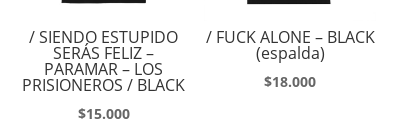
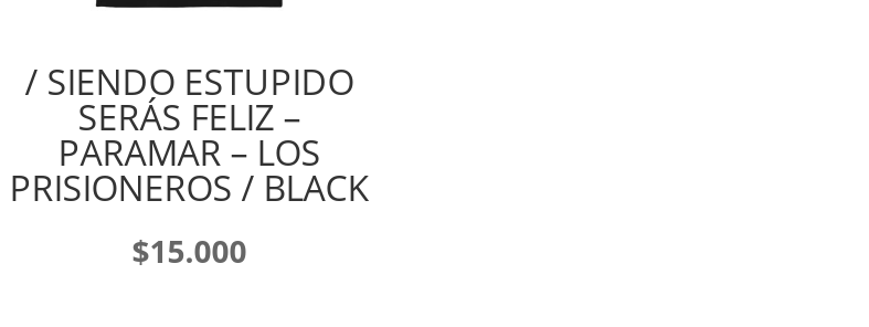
- / FUCK ALONE – BLACK
- (espalda)
- $18.000
